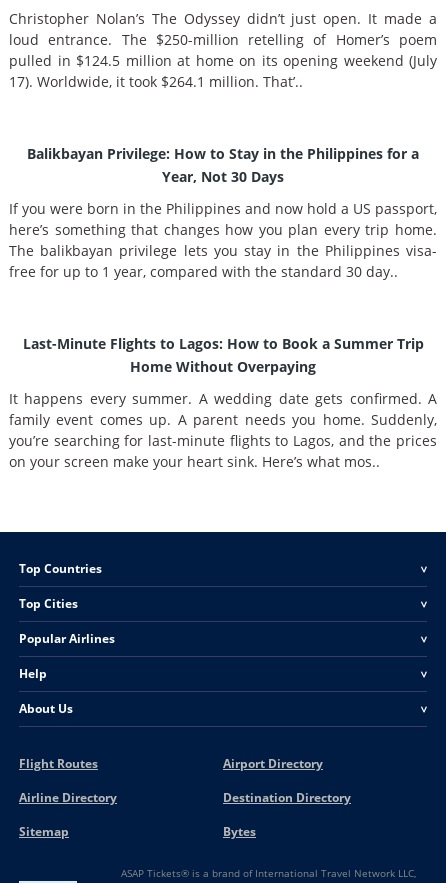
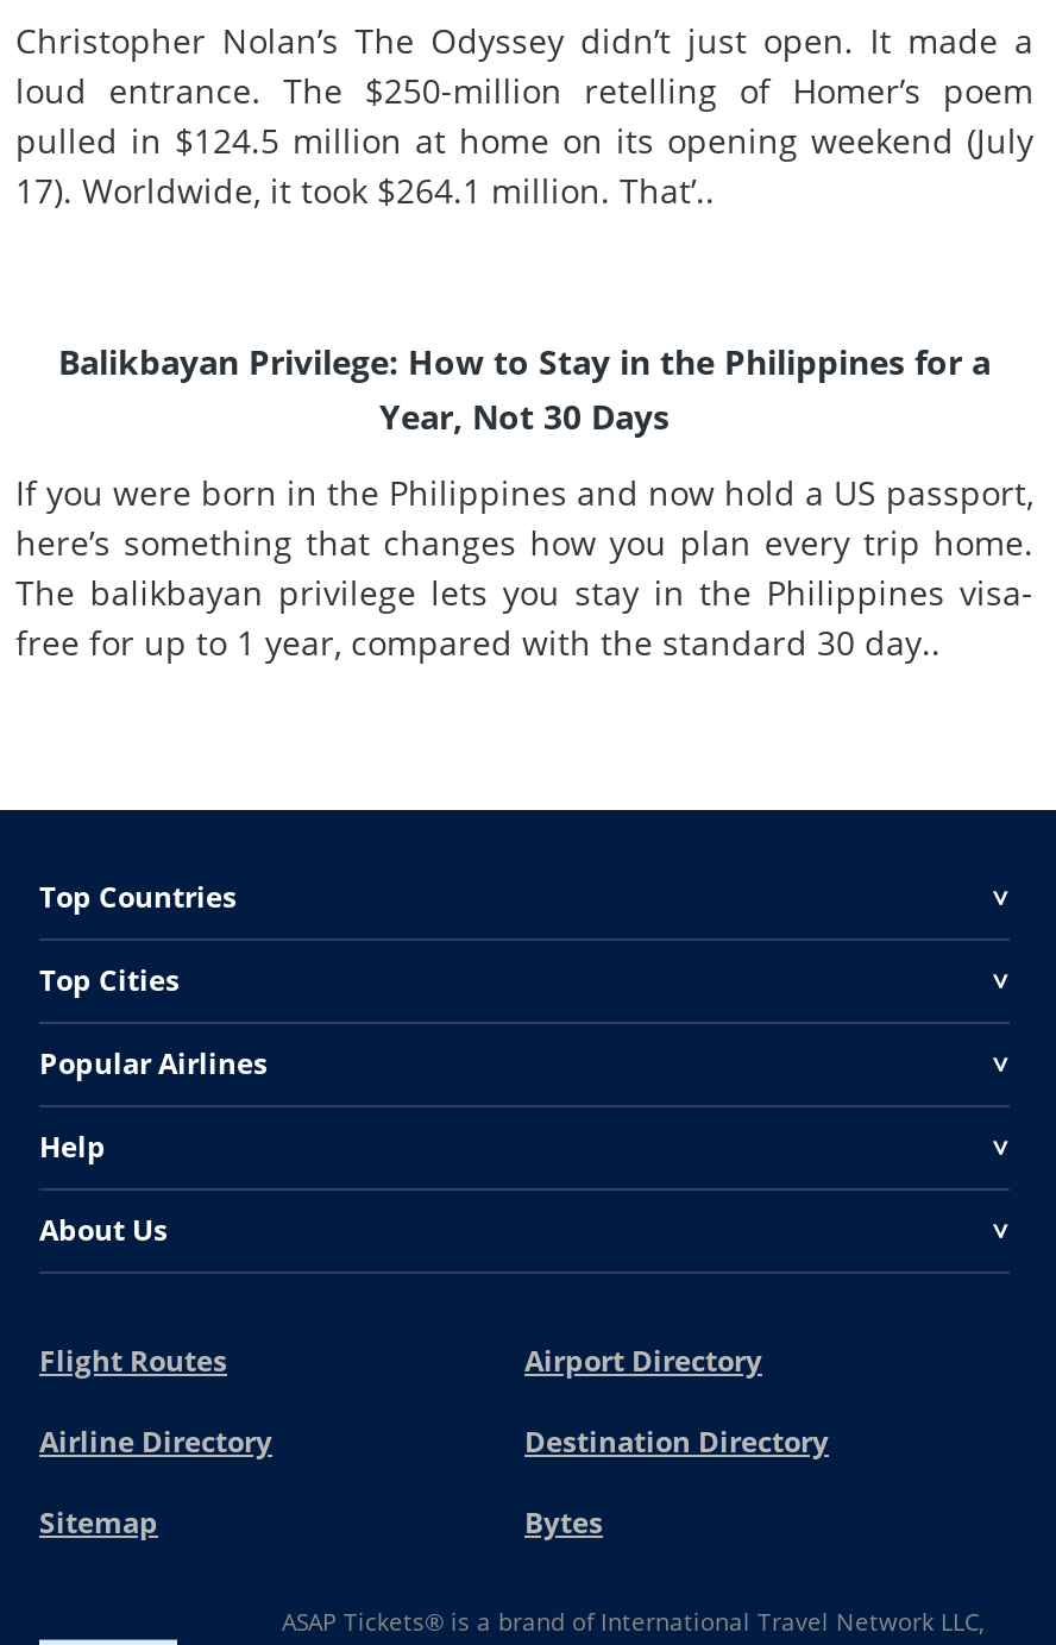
- Last-Minute Flights to Lagos: How to Book a Summer Trip
- Home Without Overpaying
- It happens every summer. A wedding date gets confirmed. A
- family event comes up. A parent needs you home. Suddenly,
- you’re searching for last-minute flights to Lagos, and the prices
- on your screen make your heart sink. Here’s what mos..
